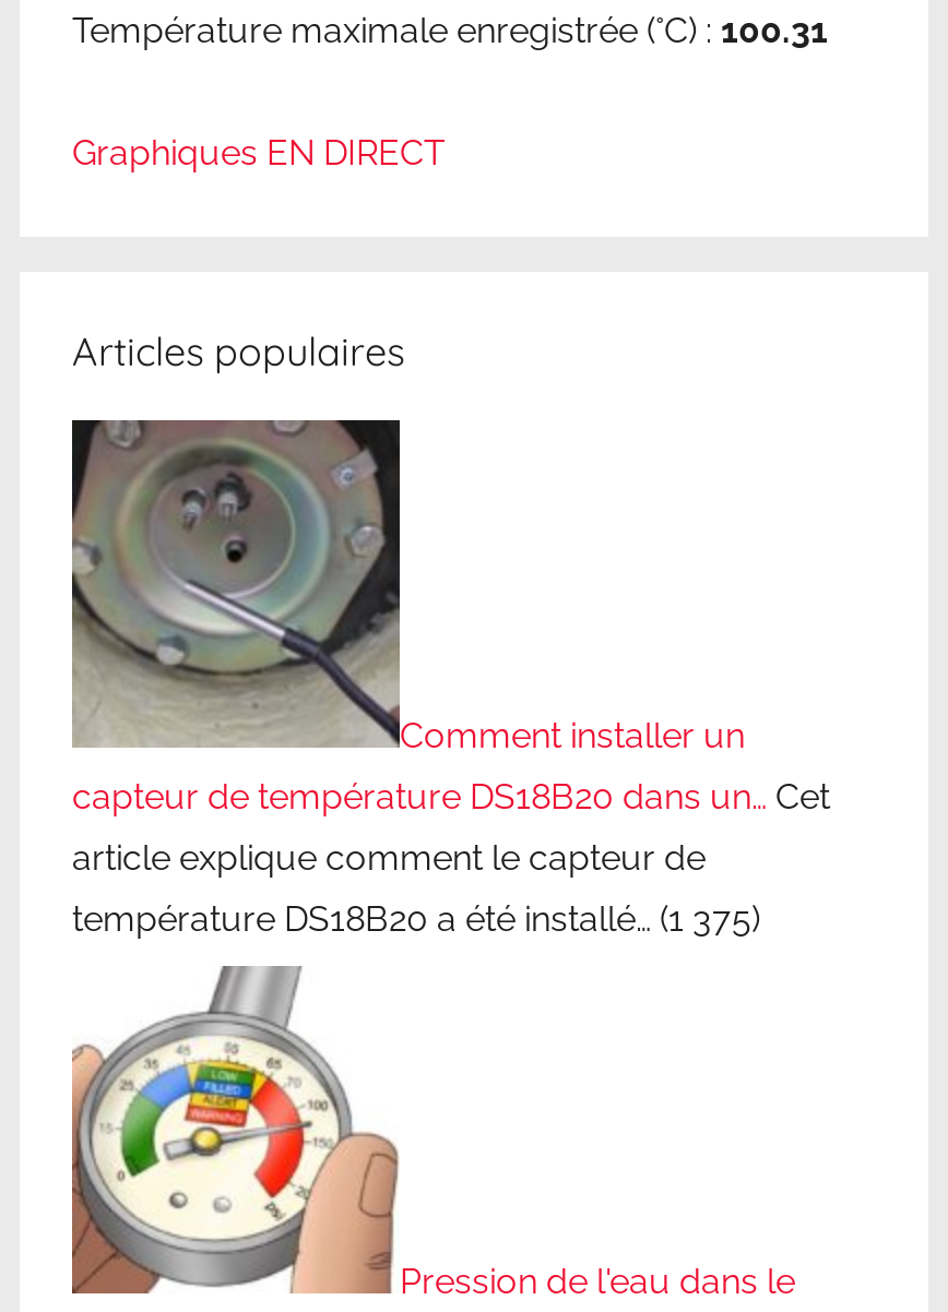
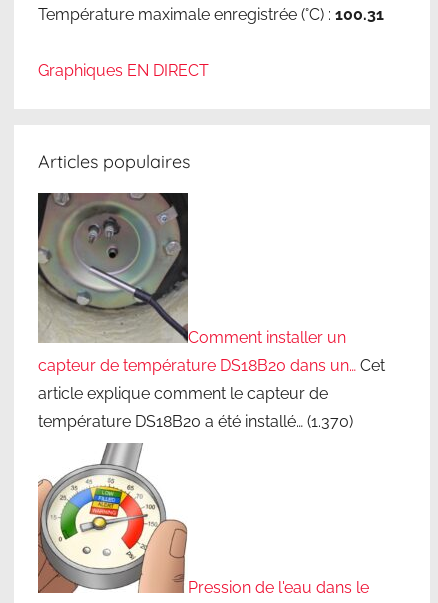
- température DS18B20 a été installé… (1 375)
+ température DS18B20 a été installé… (1.370)
